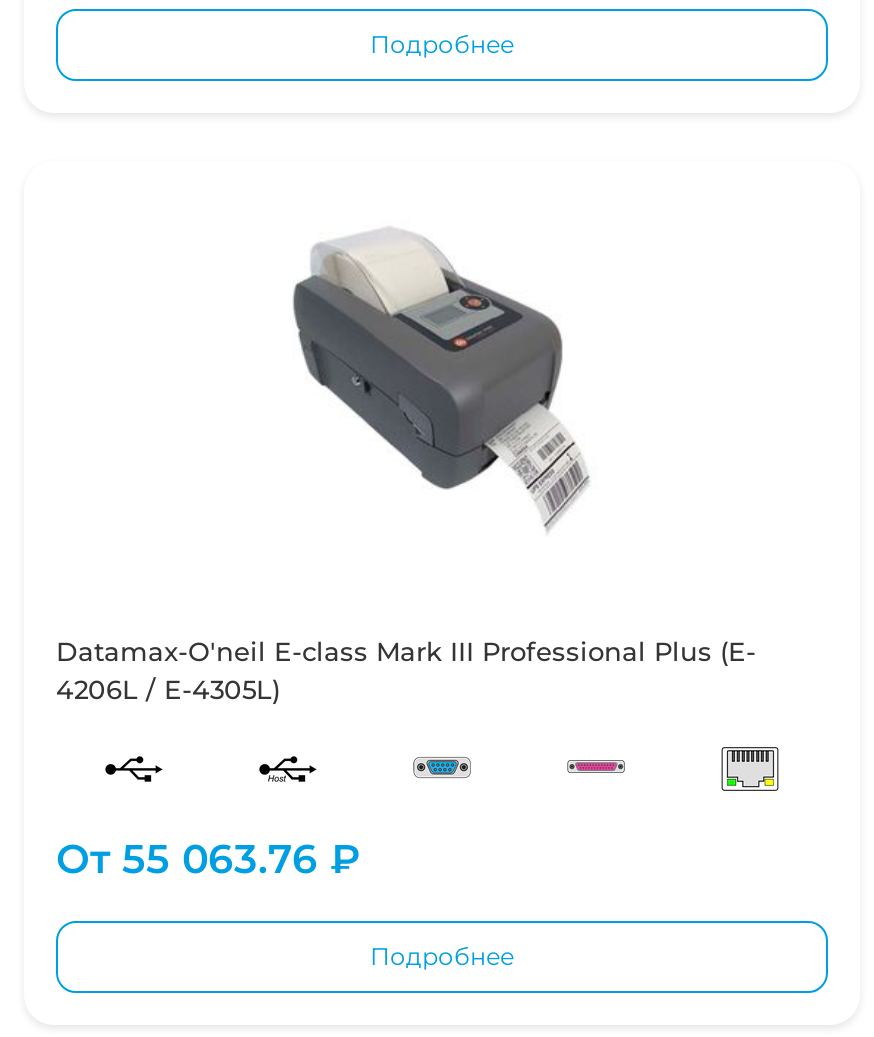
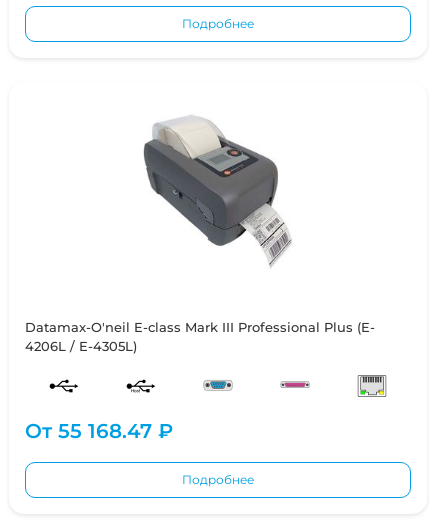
- От 55 063.76 ₽
+ От 55 168.47 ₽
